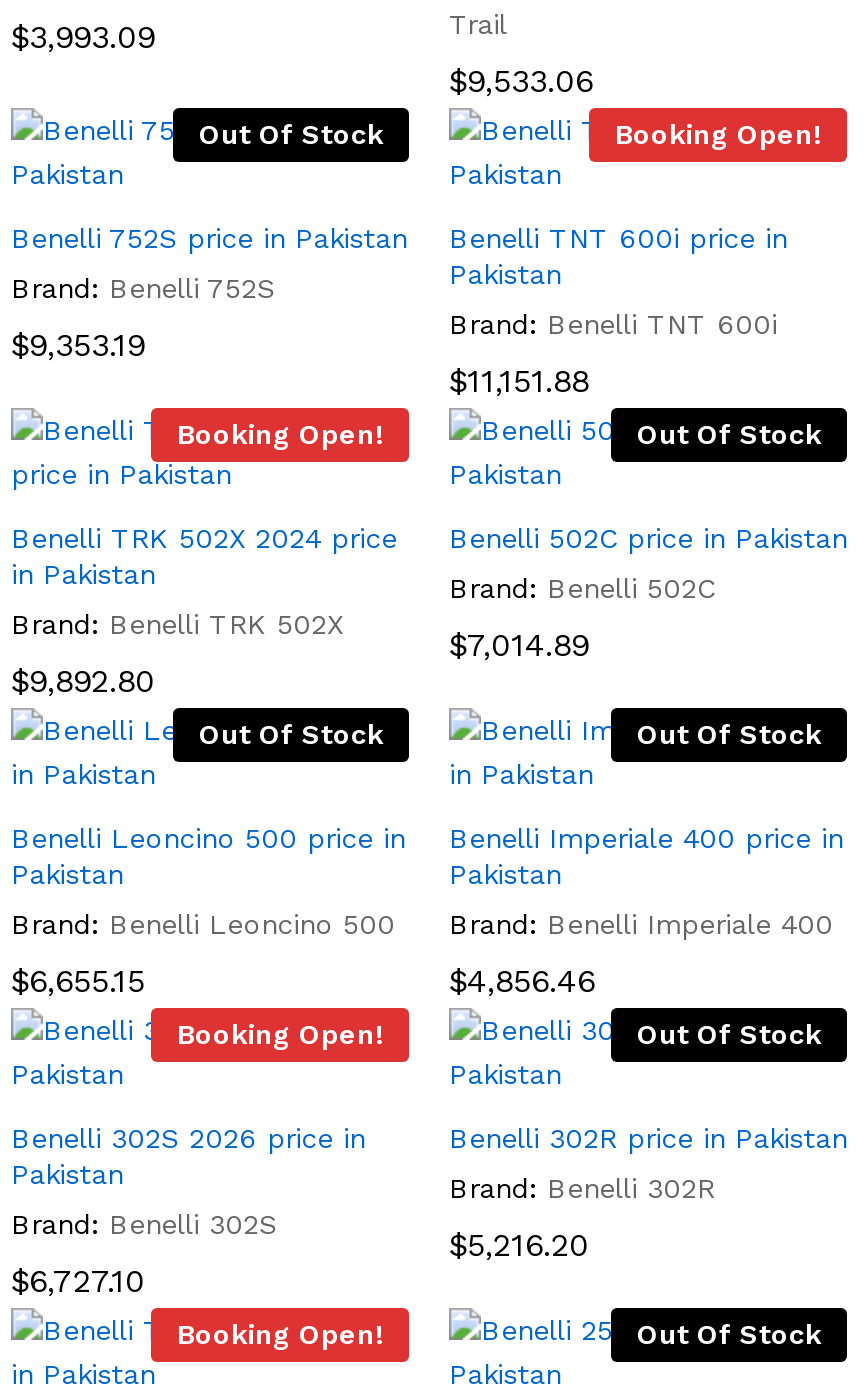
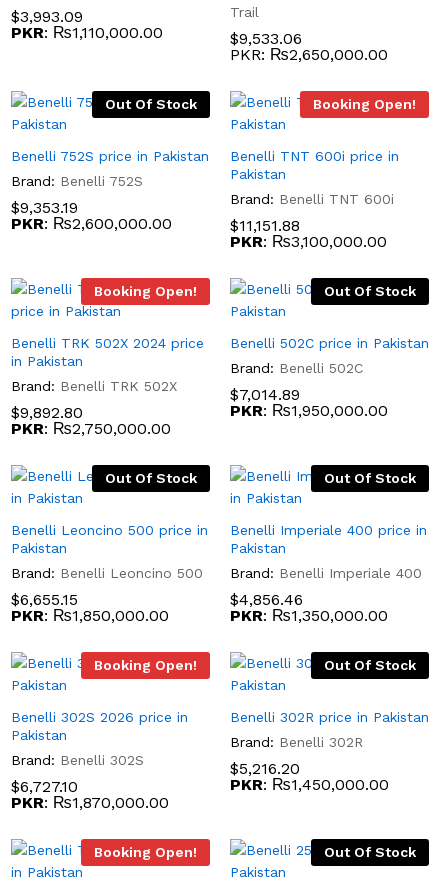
+ PKR: ₨1,110,000.00

+ PKR: ₨2,650,000.00

+ PKR: ₨2,600,000.00

+ PKR: ₨3,100,000.00

+ PKR: ₨1,950,000.00

+ PKR: ₨2,750,000.00

+ PKR: ₨1,850,000.00

+ PKR: ₨1,350,000.00

+ PKR: ₨1,450,000.00

+ PKR: ₨1,870,000.00
